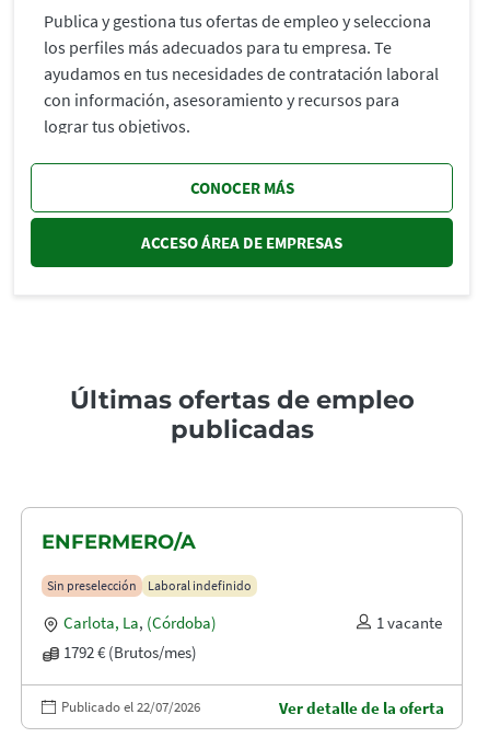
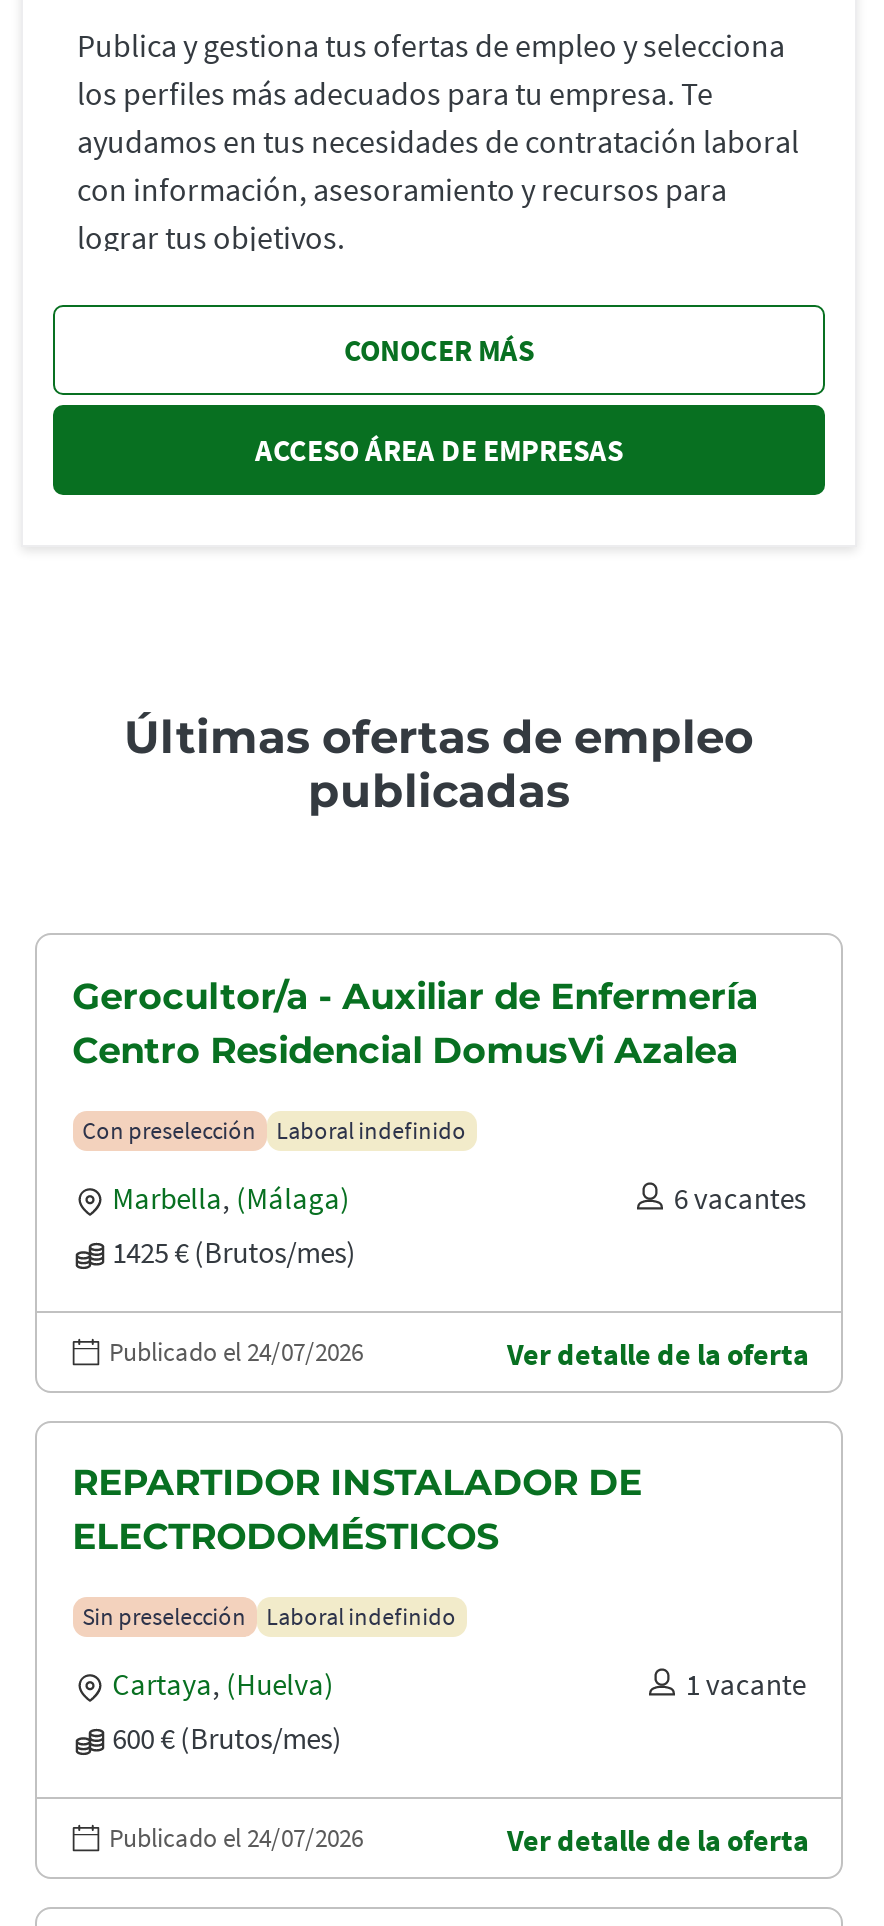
- ENFERMERO/A
+ Gerocultor/a - Auxiliar de Enfermería
+ Centro Residencial DomusVi Azalea
+ Con preselección
+ Laboral indefinido
+ Marbella, (Málaga)
+ 6 vacantes
+ 1425 € (Brutos/mes)
+ Publicado el 24/07/2026
+ Ver detalle de la oferta
+ REPARTIDOR INSTALADOR DE
+ ELECTRODOMÉSTICOS

- Carlota, La, (Córdoba)
+ Cartaya, (Huelva)

- 1792 € (Brutos/mes)
+ 600 € (Brutos/mes)

- Publicado el 22/07/2026
+ Publicado el 24/07/2026
